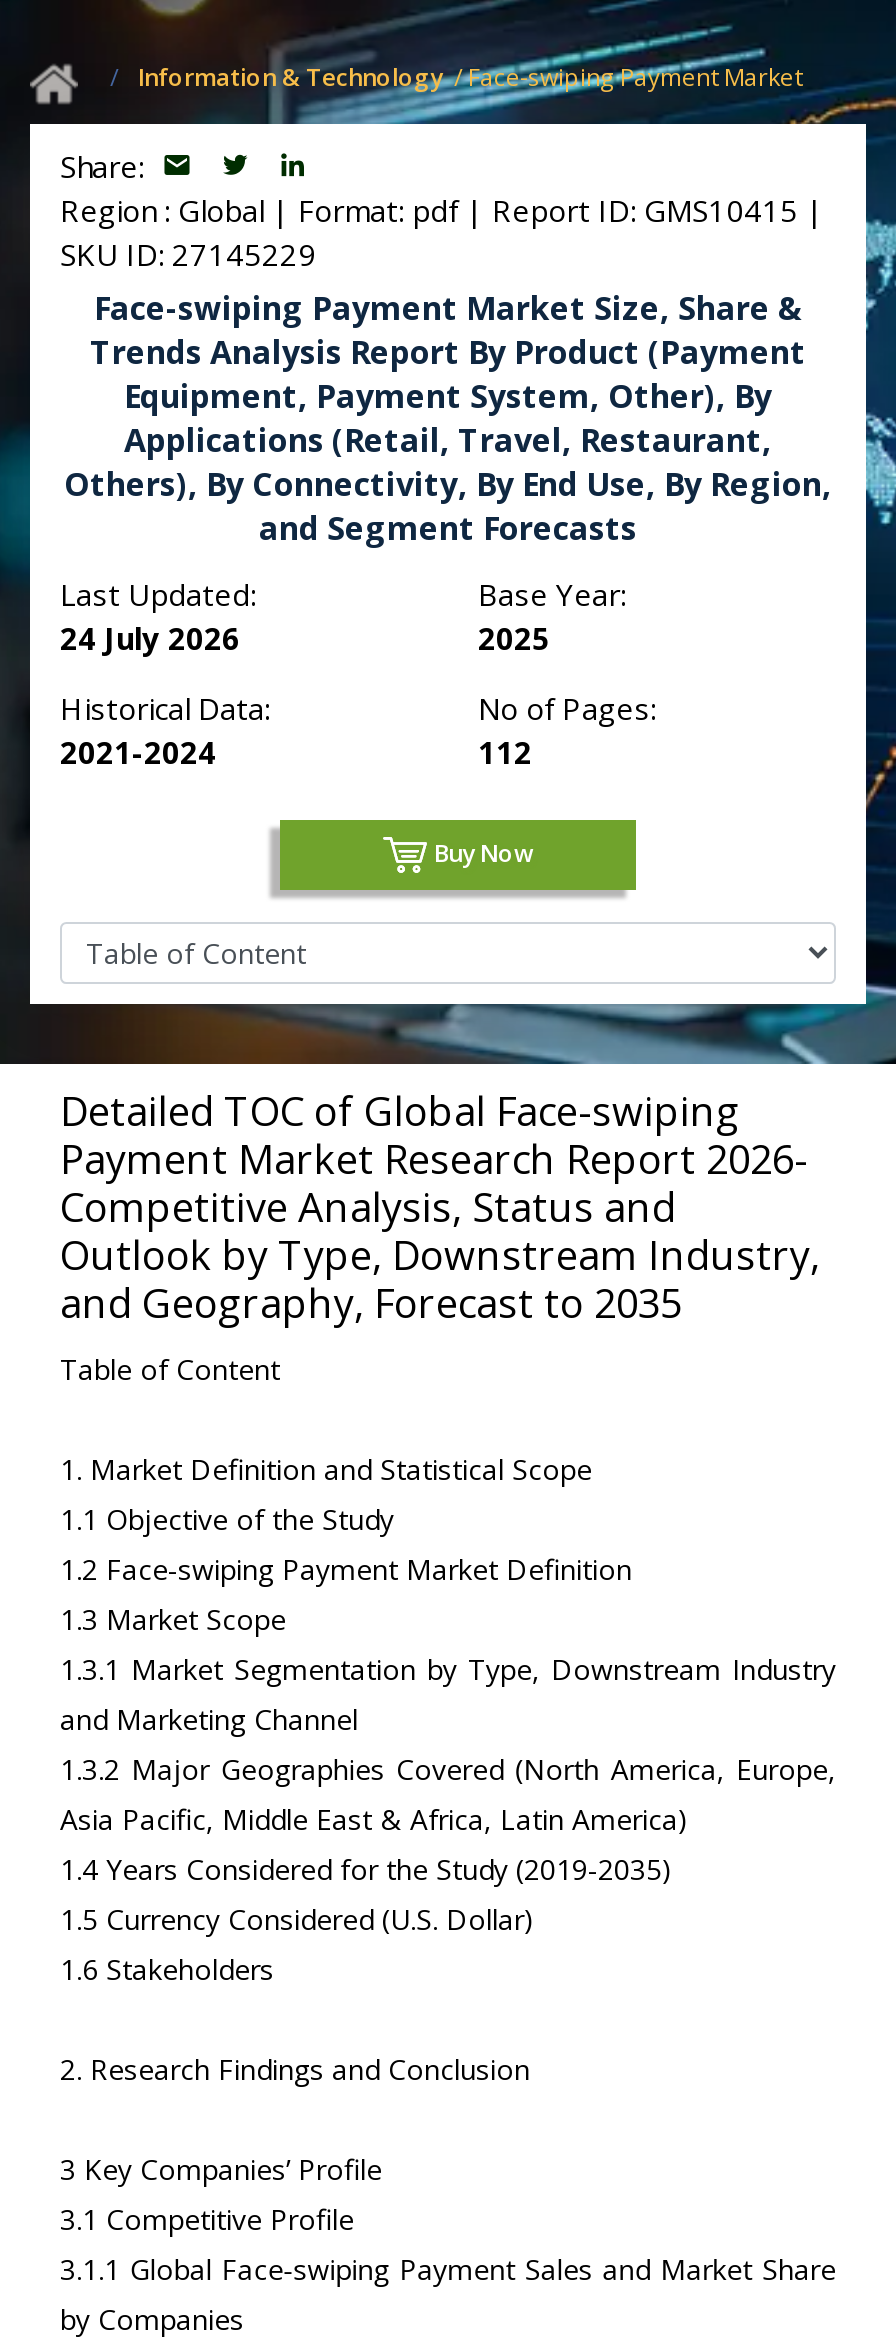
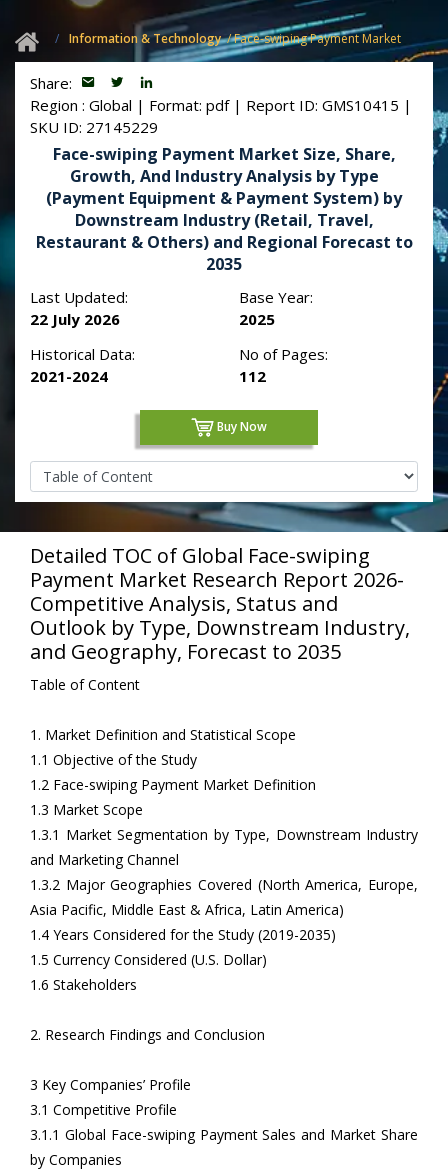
- Face-swiping Payment Market Size, Share &
- Trends Analysis Report By Product (Payment
- Equipment, Payment System, Other), By
- Applications (Retail, Travel, Restaurant,
- Others), By Connectivity, By End Use, By Region,
- and Segment Forecasts
+ Face-swiping Payment Market Size, Share,
+ Growth, And Industry Analysis by Type
+ (Payment Equipment & Payment System) by
+ Downstream Industry (Retail, Travel,
+ Restaurant & Others) and Regional Forecast to
+ 2035

- 24 July 2026
+ 22 July 2026
